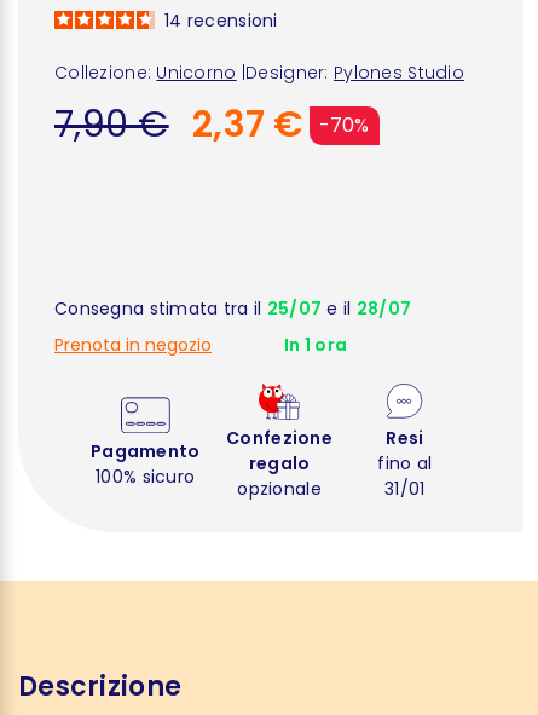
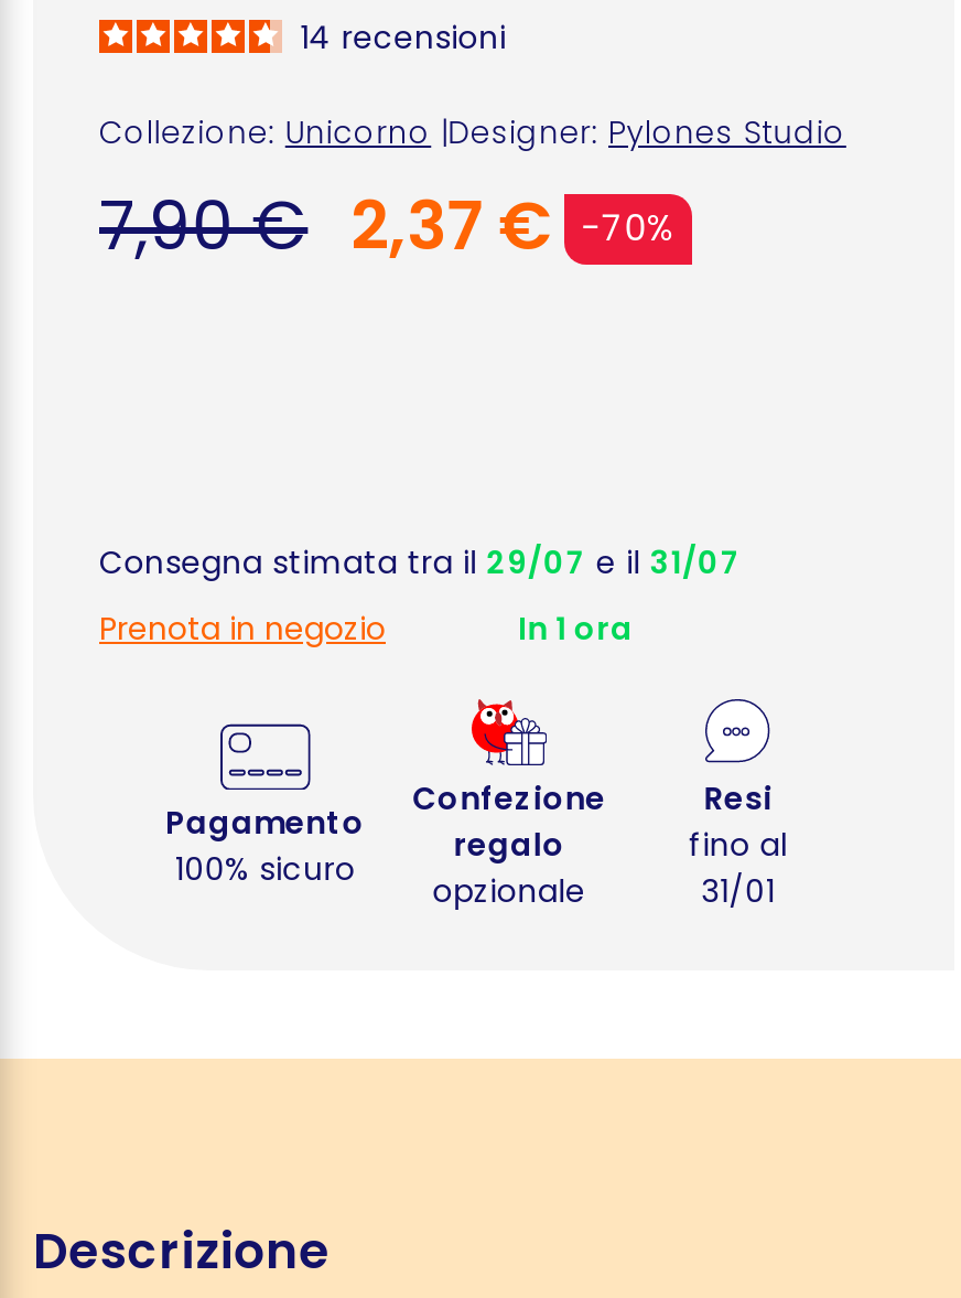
- Consegna stimata tra il 25/07 e il 28/07
+ Consegna stimata tra il 29/07 e il 31/07
